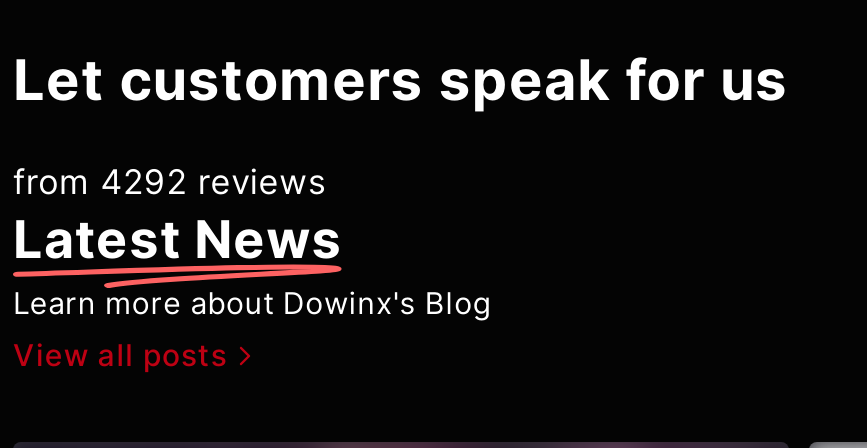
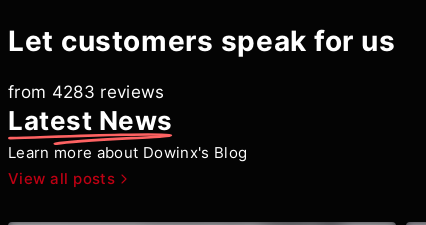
- from 4292 reviews
+ from 4283 reviews
